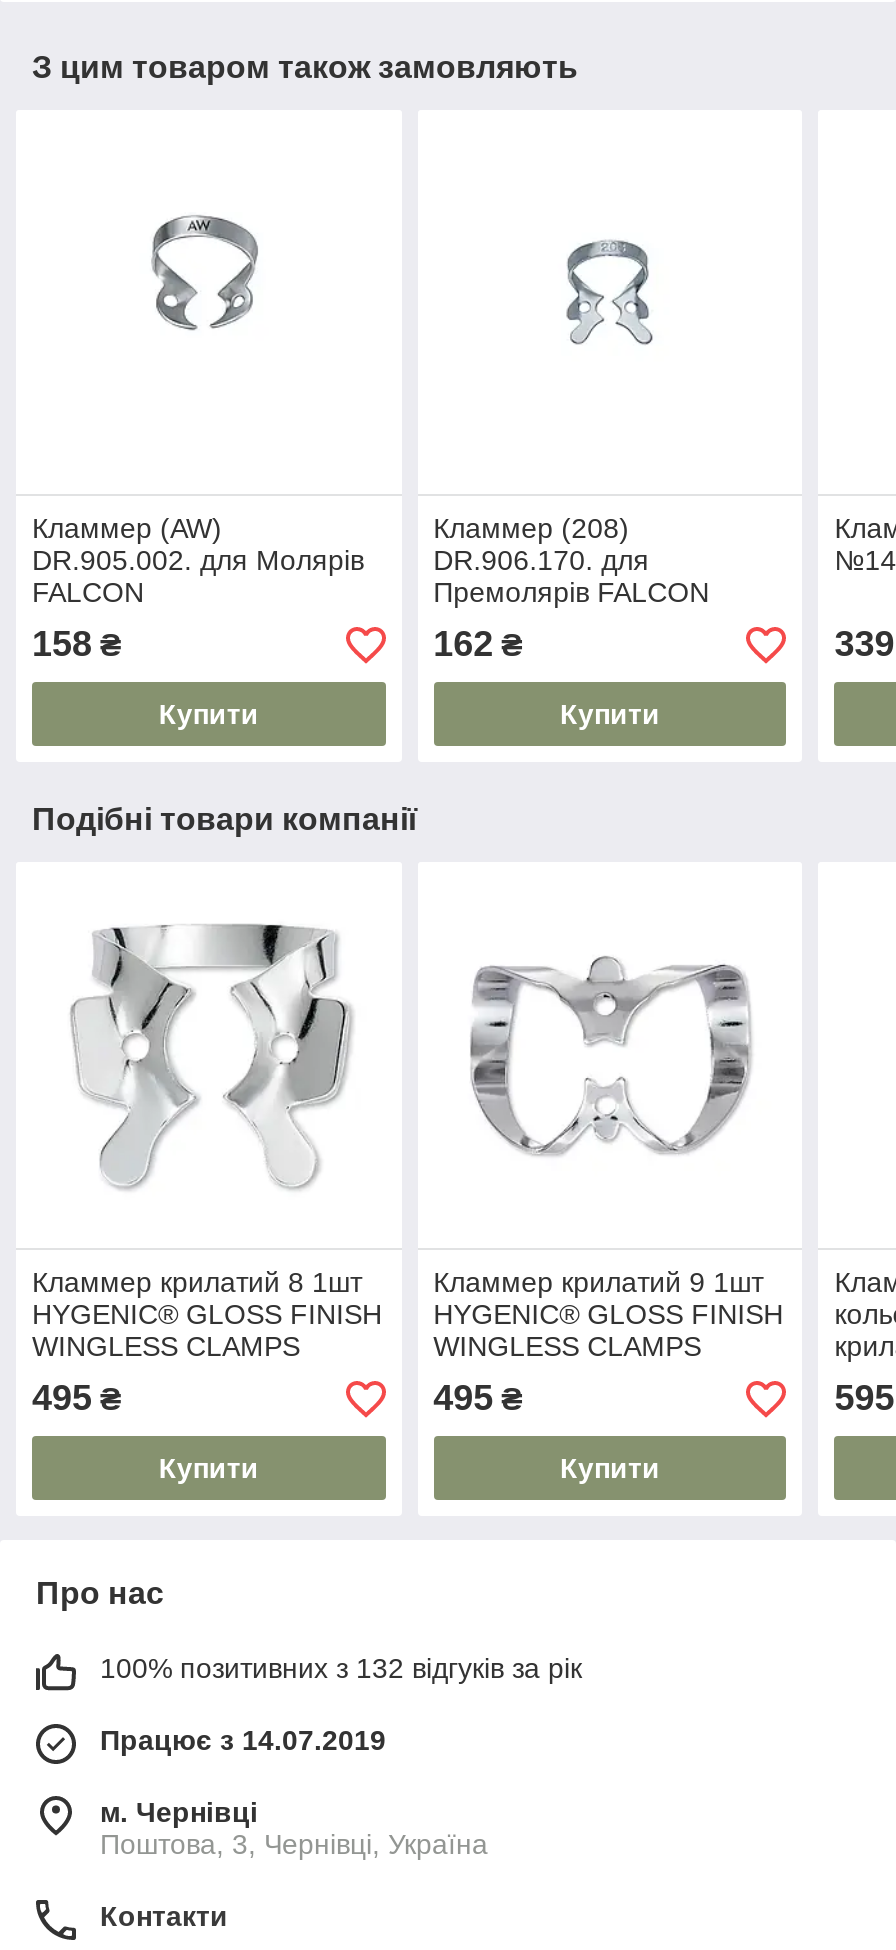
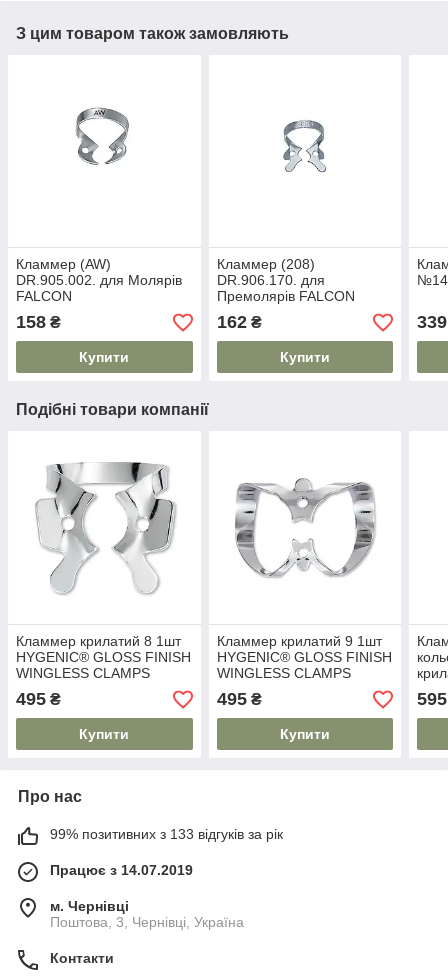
- 100% позитивних з 132 відгуків за рік
+ 99% позитивних з 133 відгуків за рік
